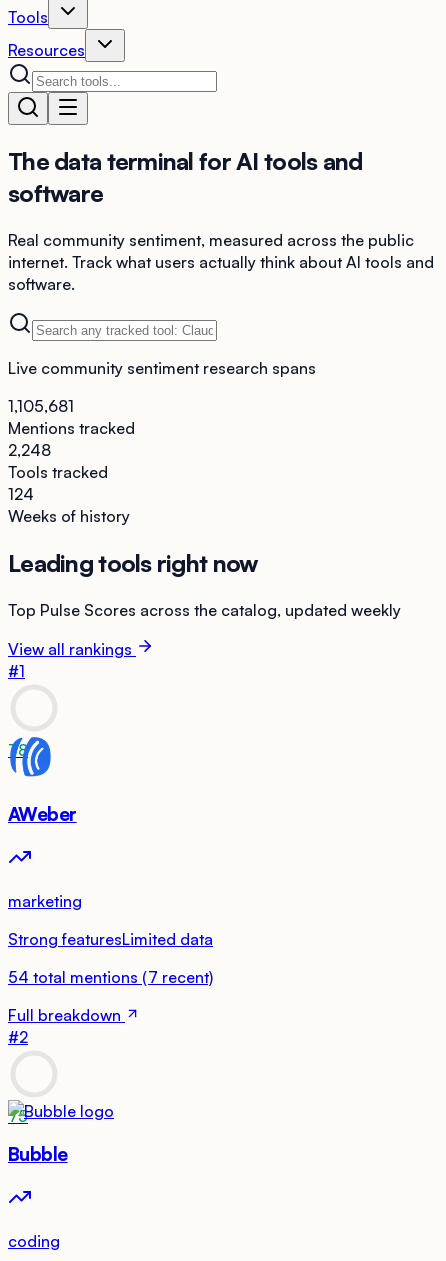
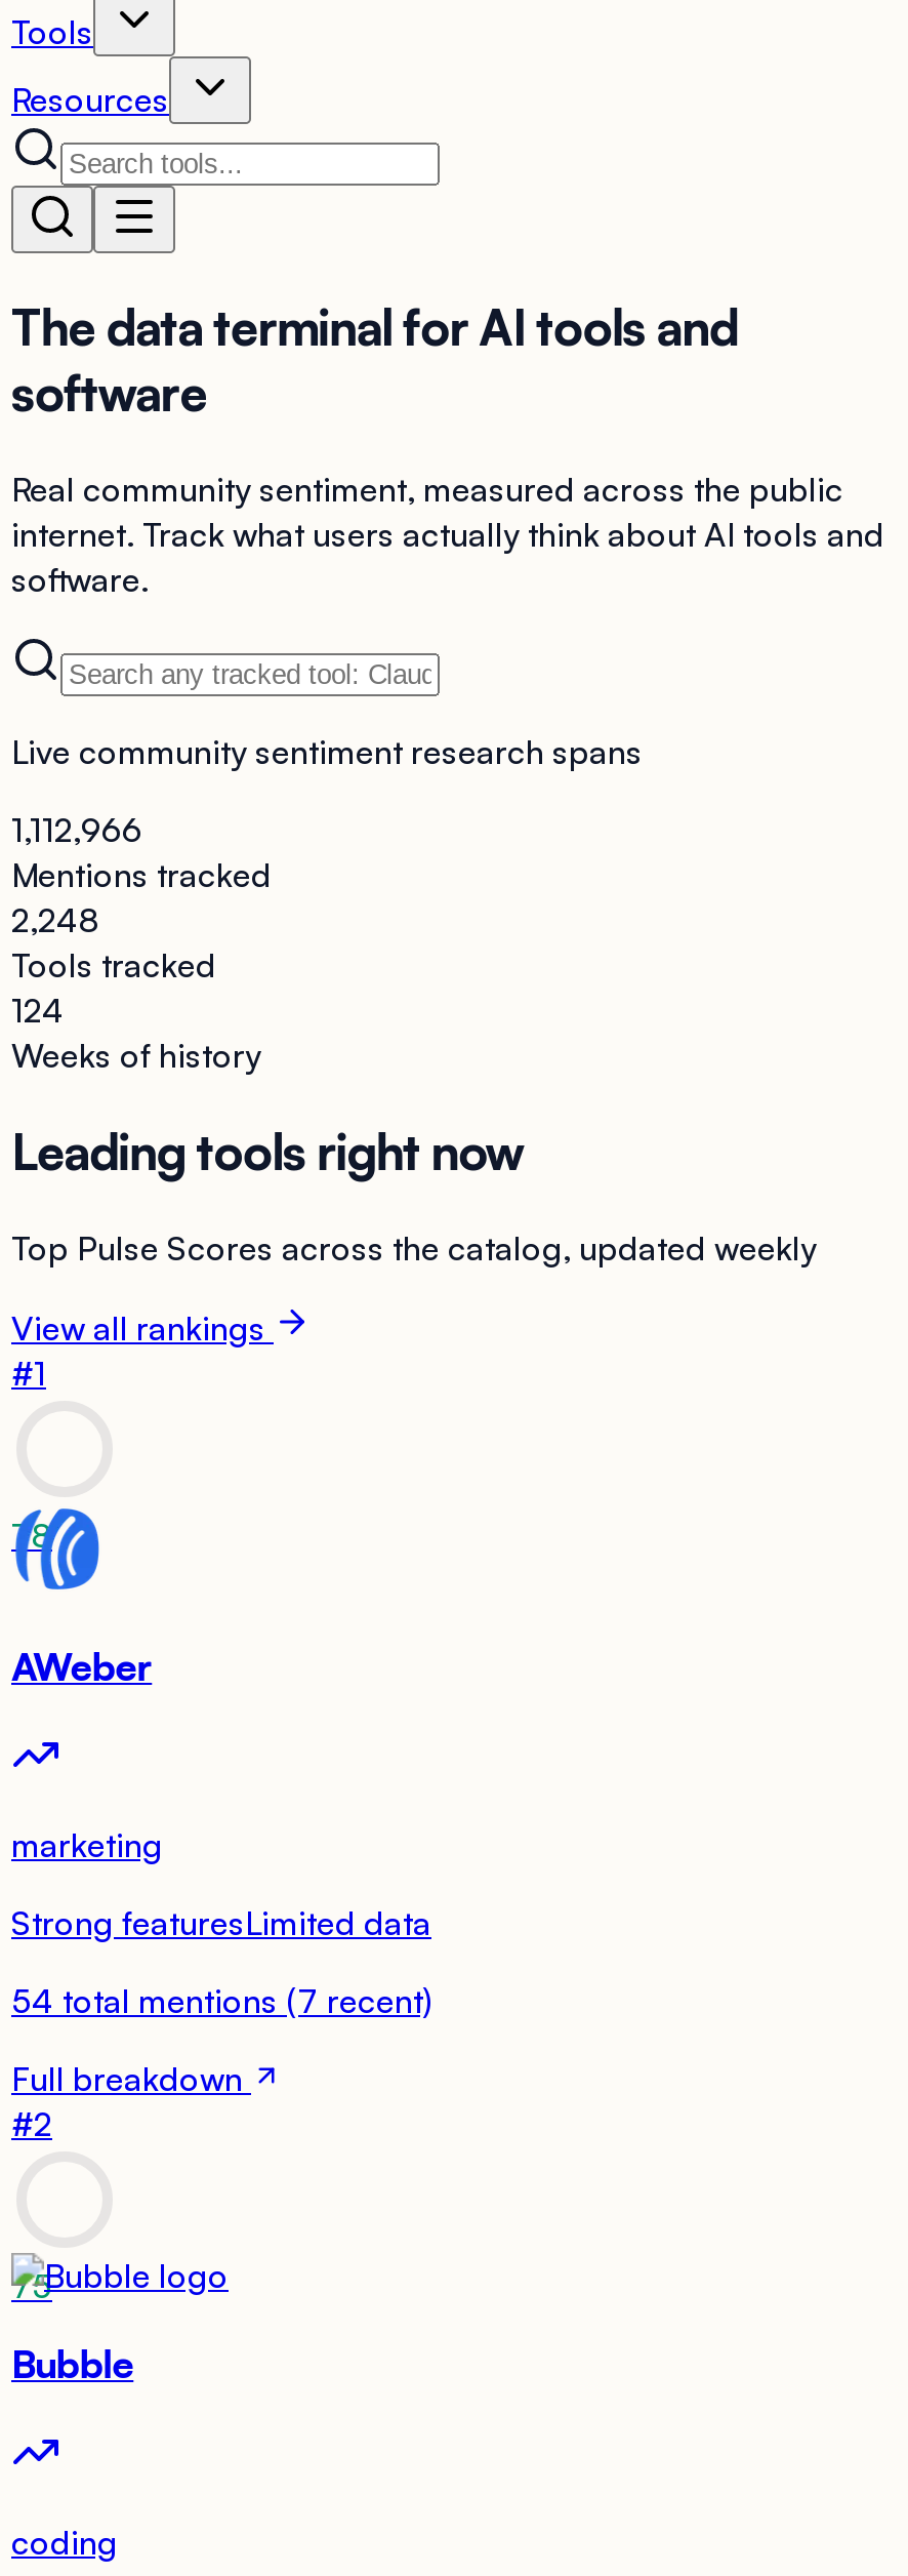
- 1,105,681
+ 1,112,966
